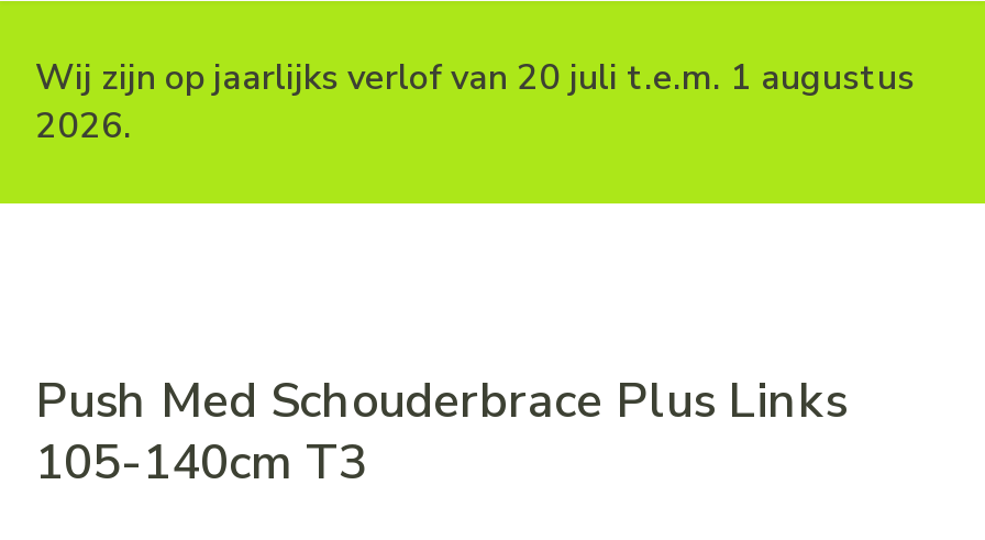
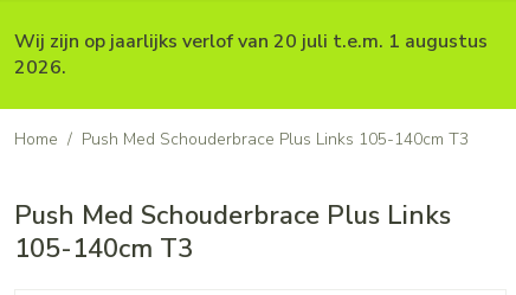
+ Home / Push Med Schouderbrace Plus Links 105-140cm T3
